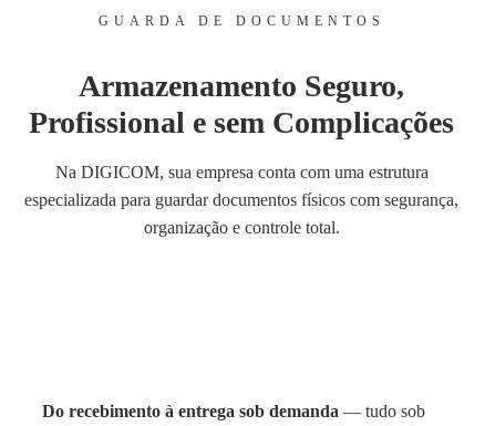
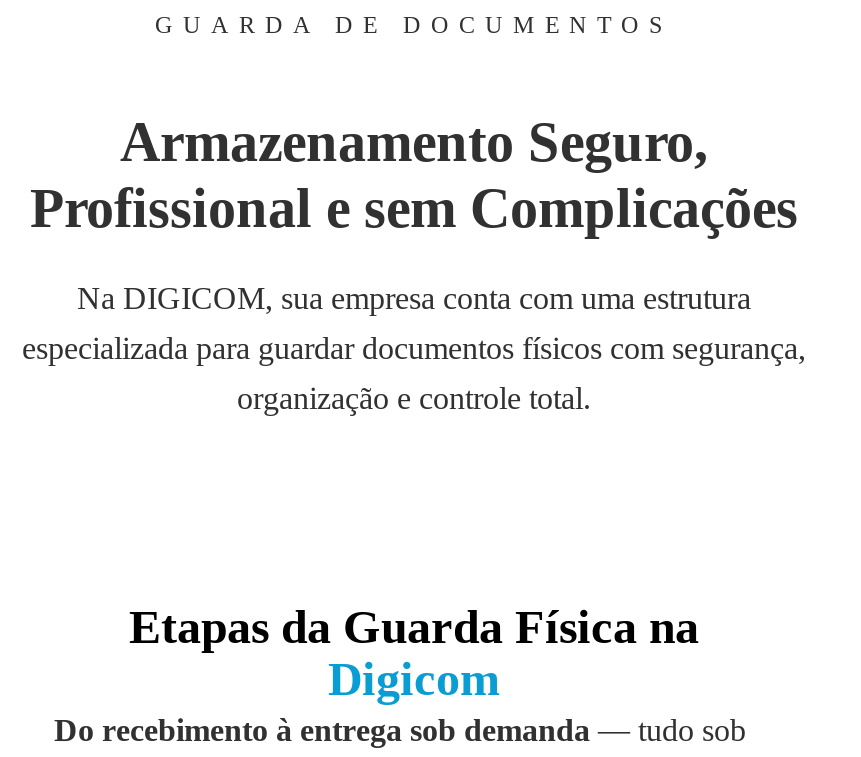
+ Etapas da Guarda Física na
+ Digicom
